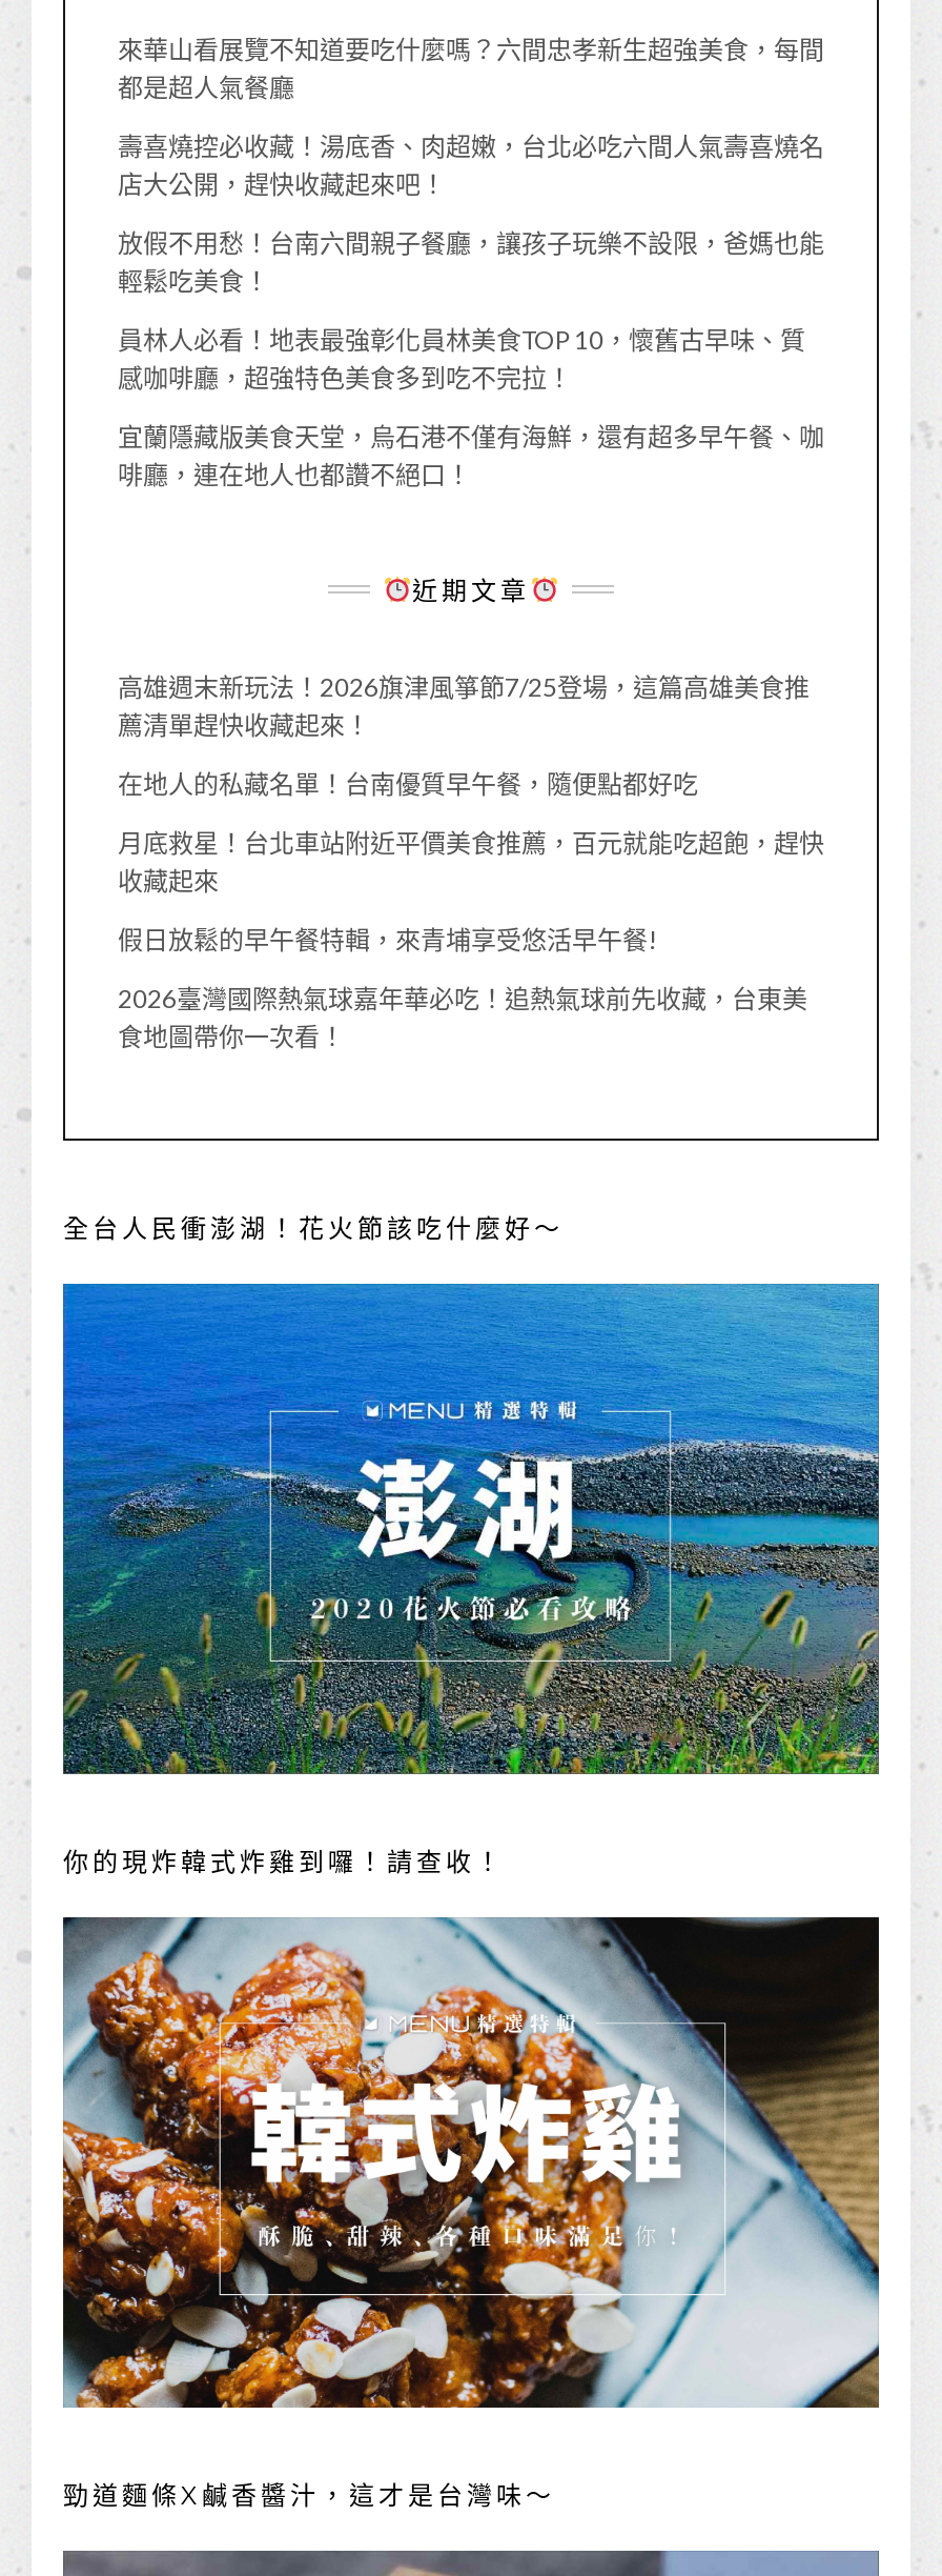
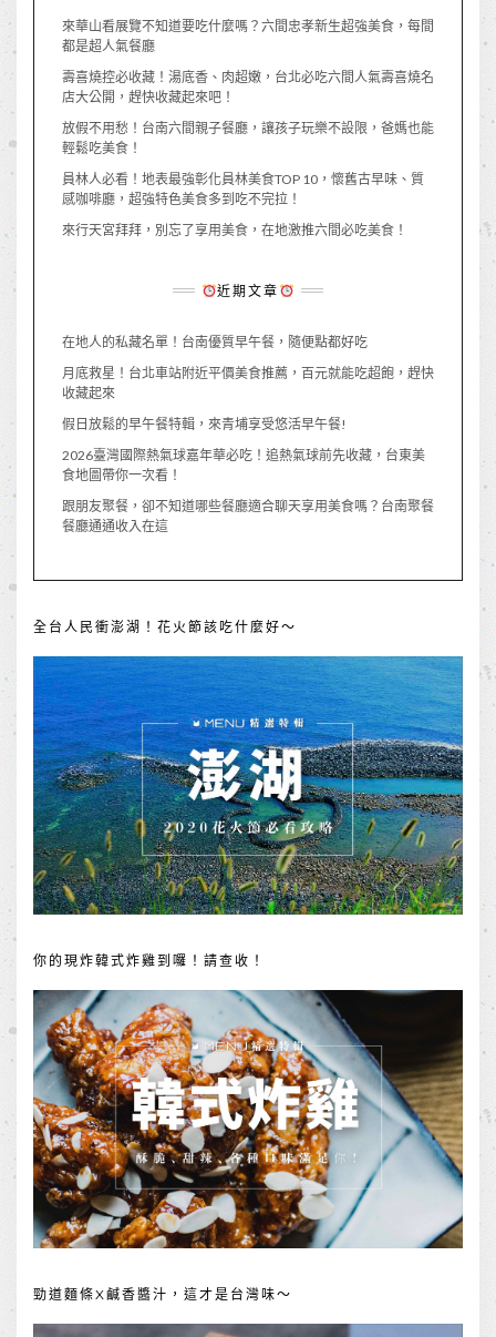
- 宜蘭隱藏版美食天堂，烏石港不僅有海鮮，還有超多早午餐、咖
- 啡廳，連在地人也都讚不絕口！
+ 來行天宮拜拜，別忘了享用美食，在地激推六間必吃美食！

- 高雄週末新玩法！2026旗津風箏節7/25登場，這篇高雄美食推
- 薦清單趕快收藏起來！

moved up: 在地人的私藏名單！台南優質早午餐，隨便點都好吃 | 月底救星！台北車站附近平價美食推薦，百元就能吃超飽，趕快 | 收藏起來 | 假日放鬆的早午餐特輯，來青埔享受悠活早午餐! | 2026臺灣國際熱氣球嘉年華必吃！追熱氣球前先收藏，台東美 | 食地圖帶你一次看！

+ 跟朋友聚餐，卻不知道哪些餐廳適合聊天享用美食嗎？台南聚餐
+ 餐廳通通收入在這
